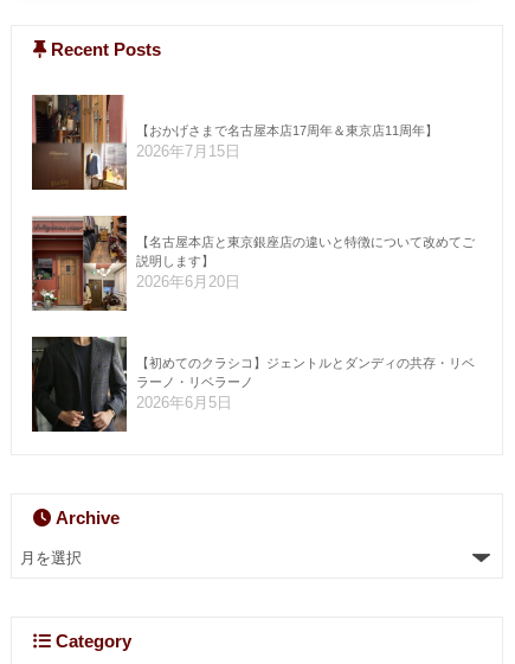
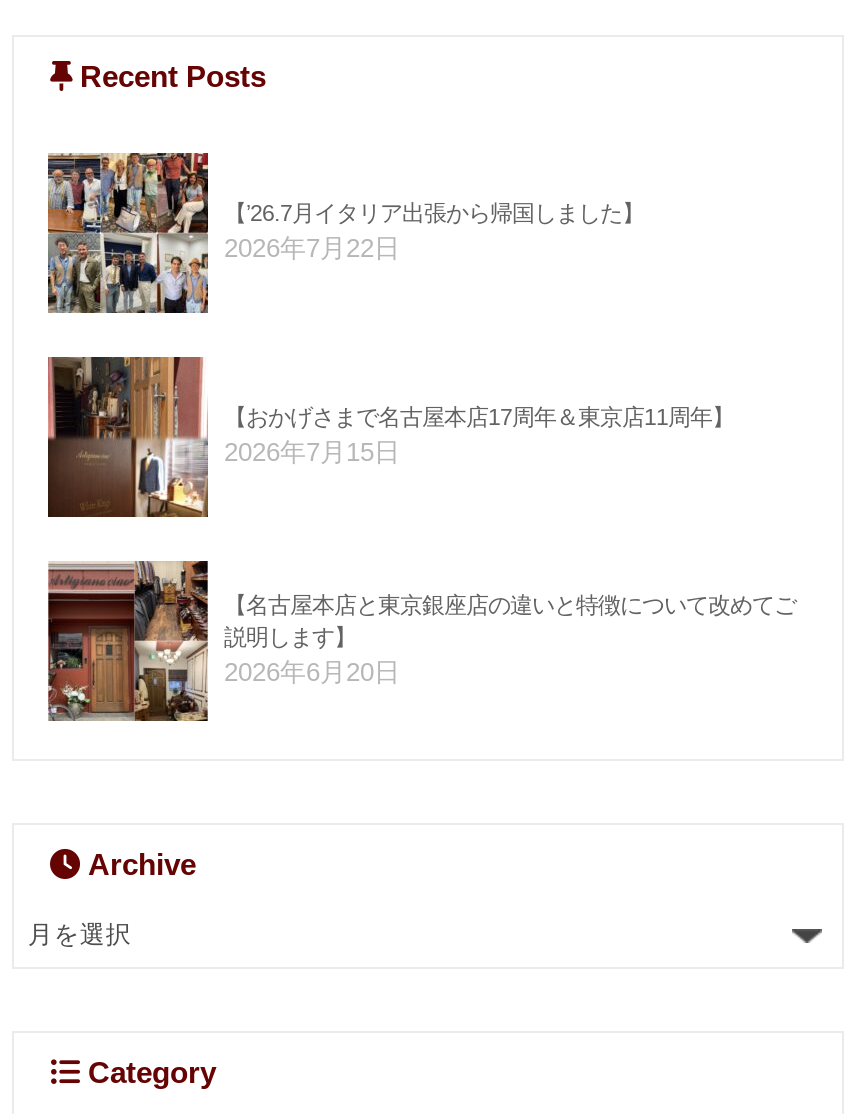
+ [image]
+ 【’26.7月イタリア出張から帰国しました】
+ 2026年7月22日

moved down: [image] | 【おかげさまで名古屋本店17周年＆東京店11周年】 | 2026年7月15日 | 【名古屋本店と東京銀座店の違いと特徴について改めてご | 説明します】 | 2026年6月20日

- [image]
- 【初めてのクラシコ】ジェントルとダンディの共存・リベ
- ラーノ・リベラーノ
- 2026年6月5日
